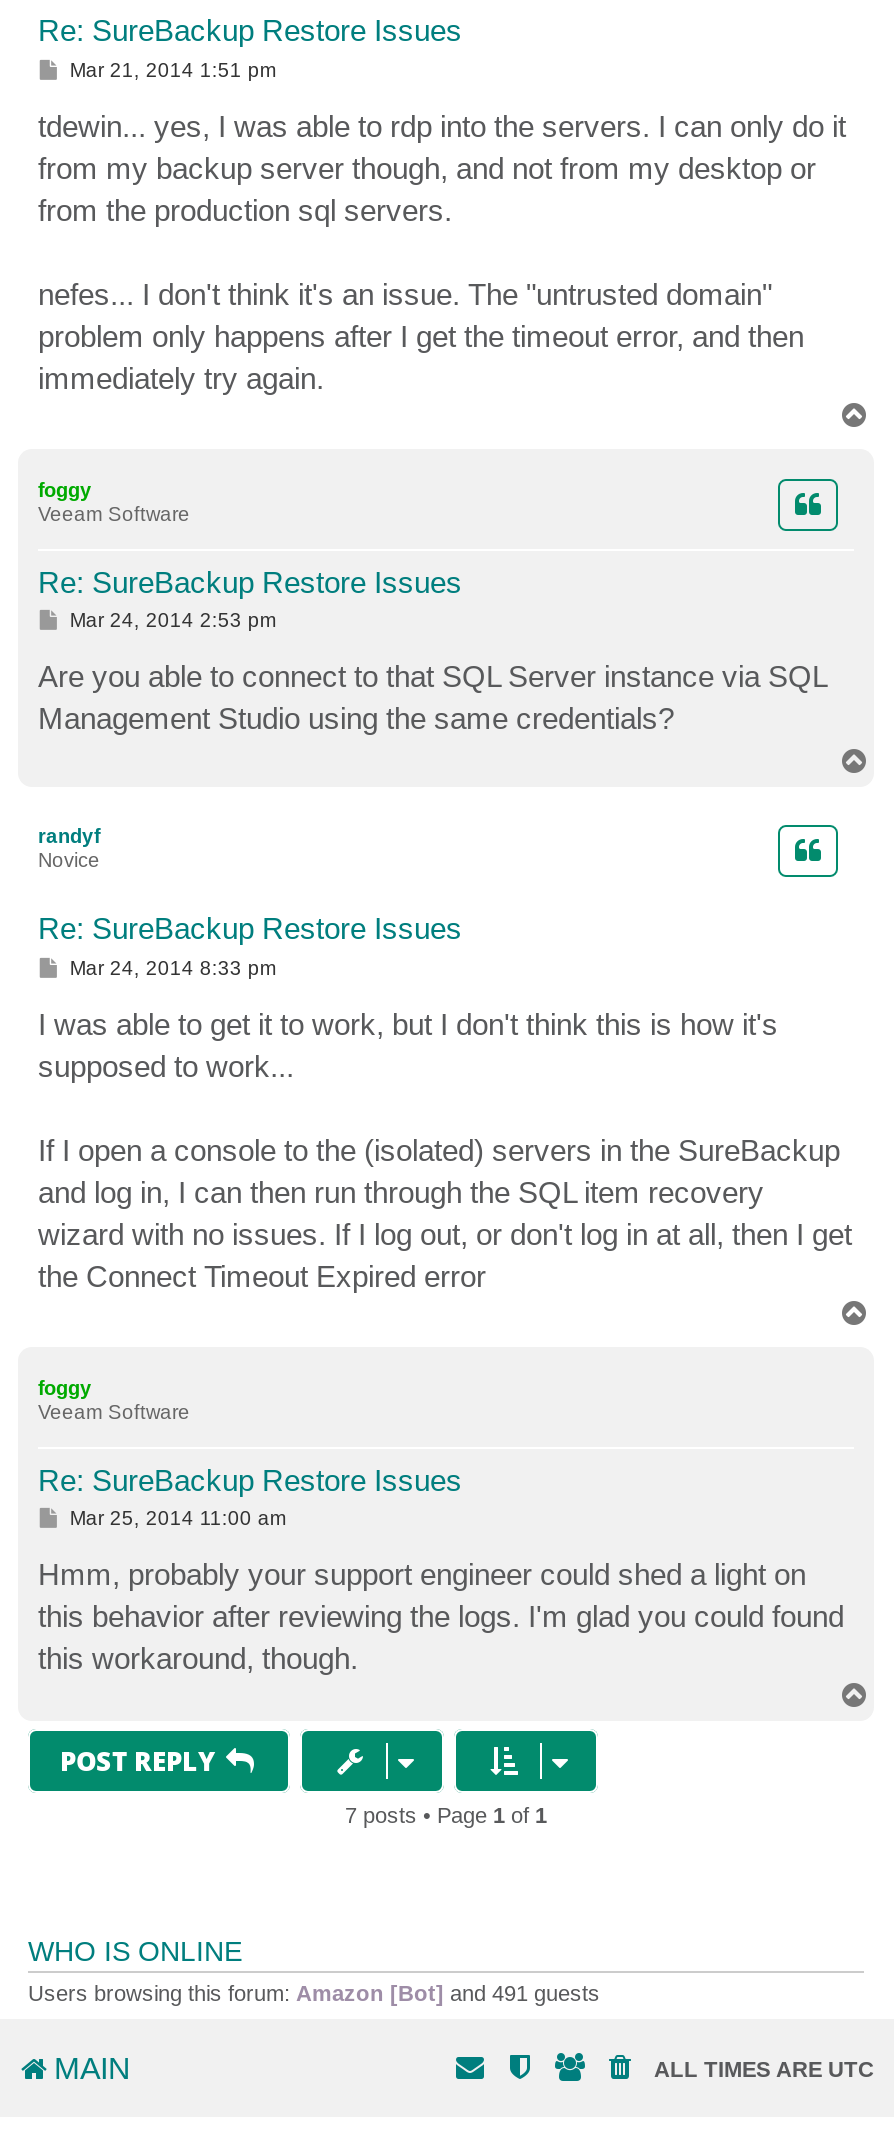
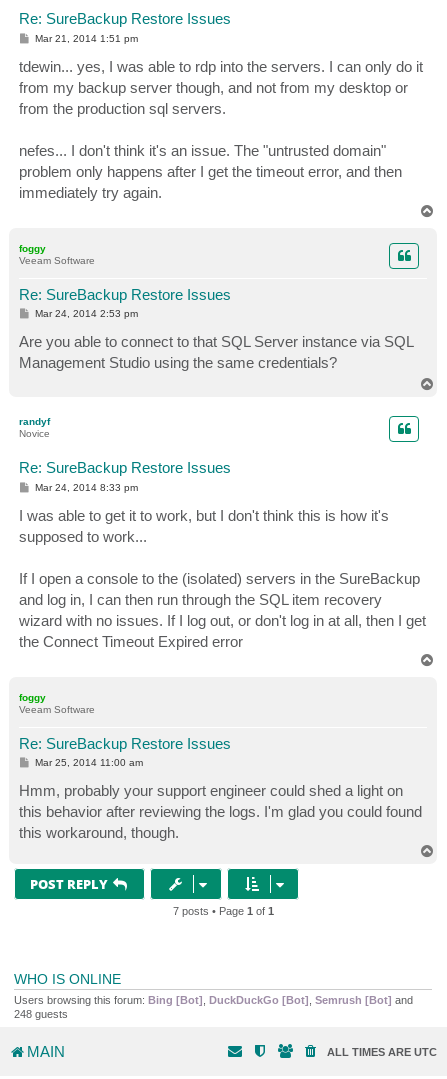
- Users browsing this forum: Amazon [Bot] and 491 guests
+ Users browsing this forum: Bing [Bot], DuckDuckGo [Bot], Semrush [Bot] and
+ 248 guests
